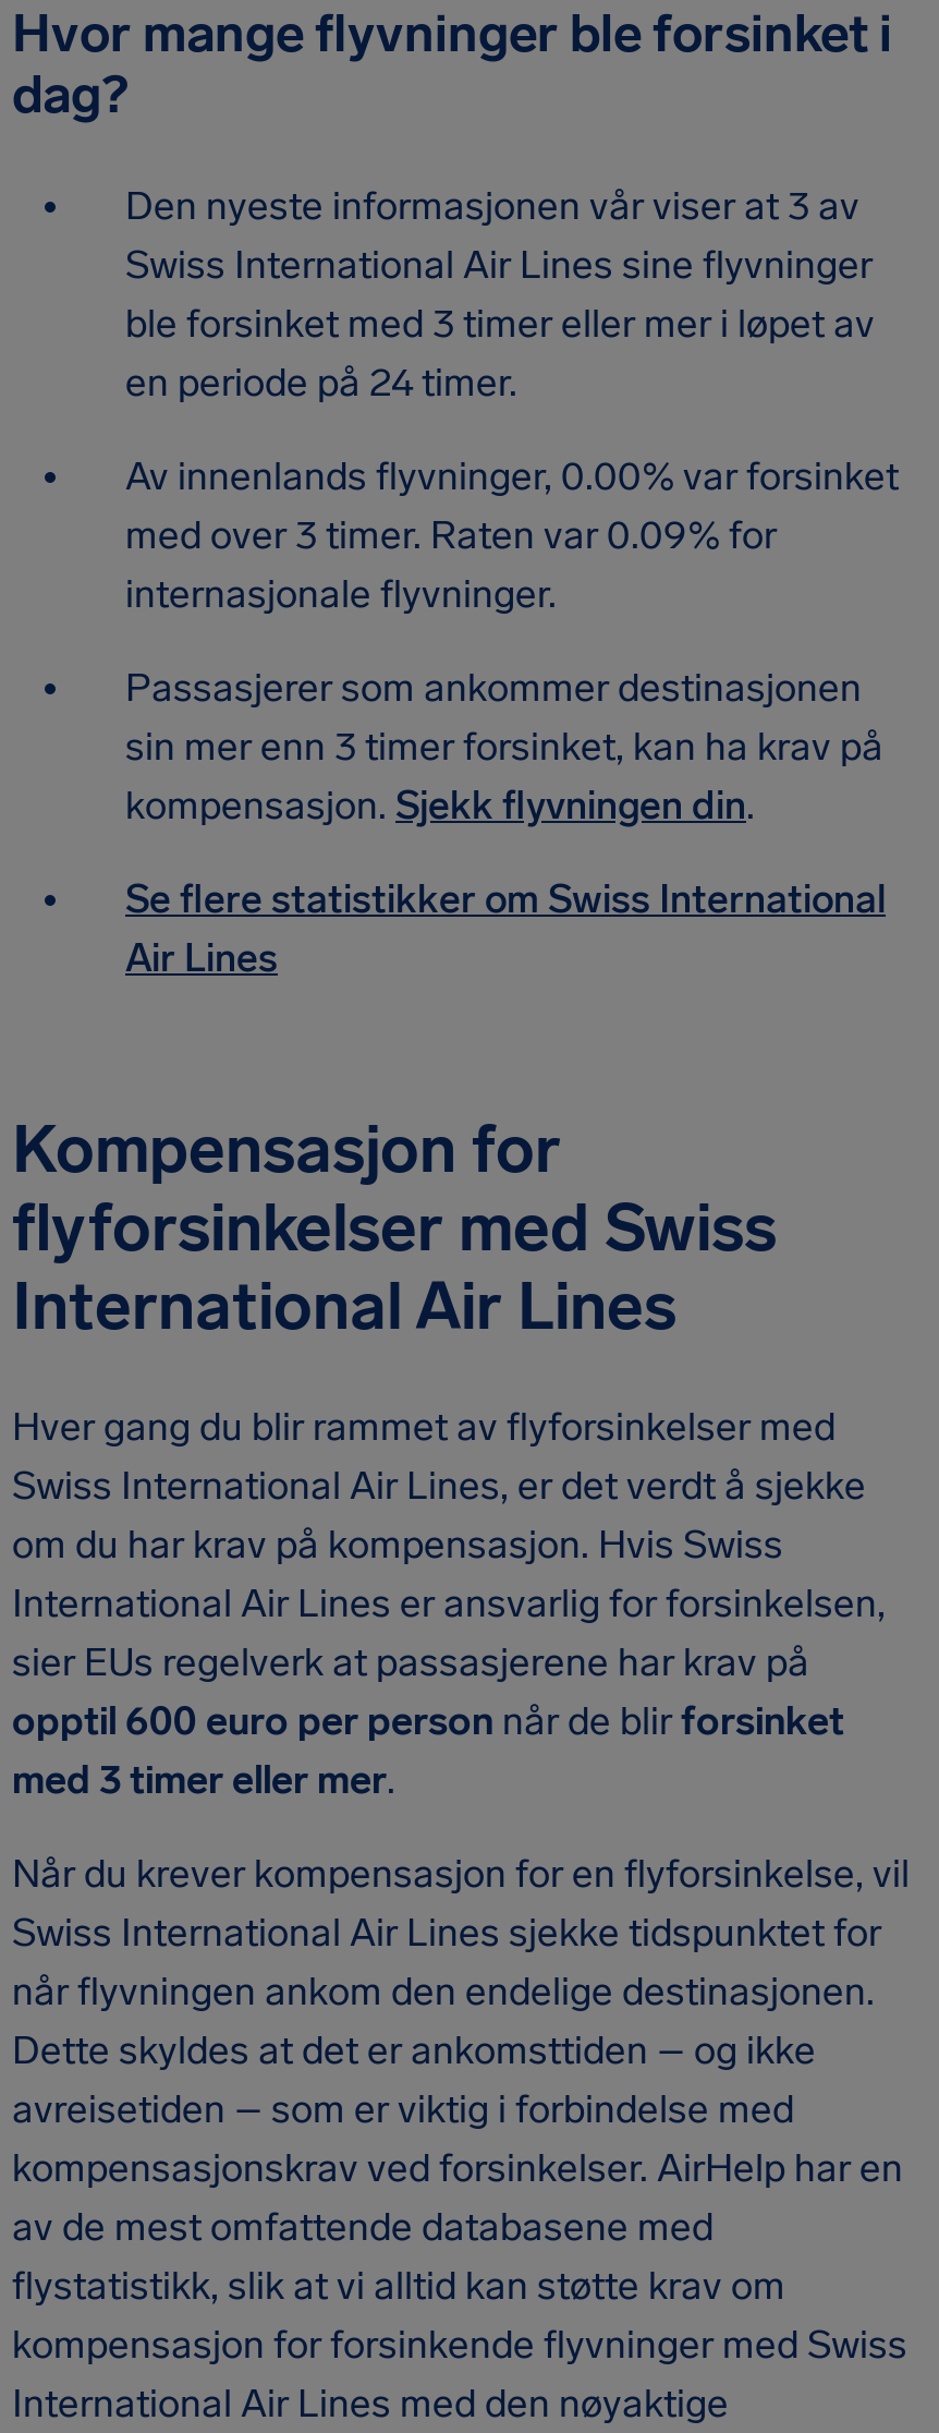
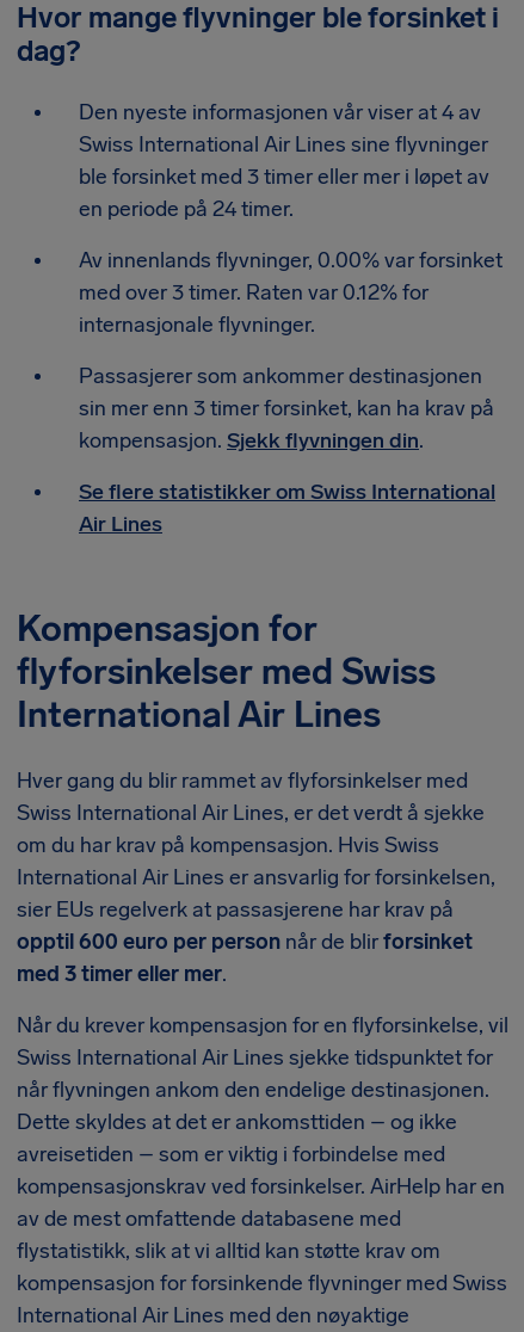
- Den nyeste informasjonen vår viser at 3 av
+ Den nyeste informasjonen vår viser at 4 av

- med over 3 timer. Raten var 0.09% for
+ med over 3 timer. Raten var 0.12% for
